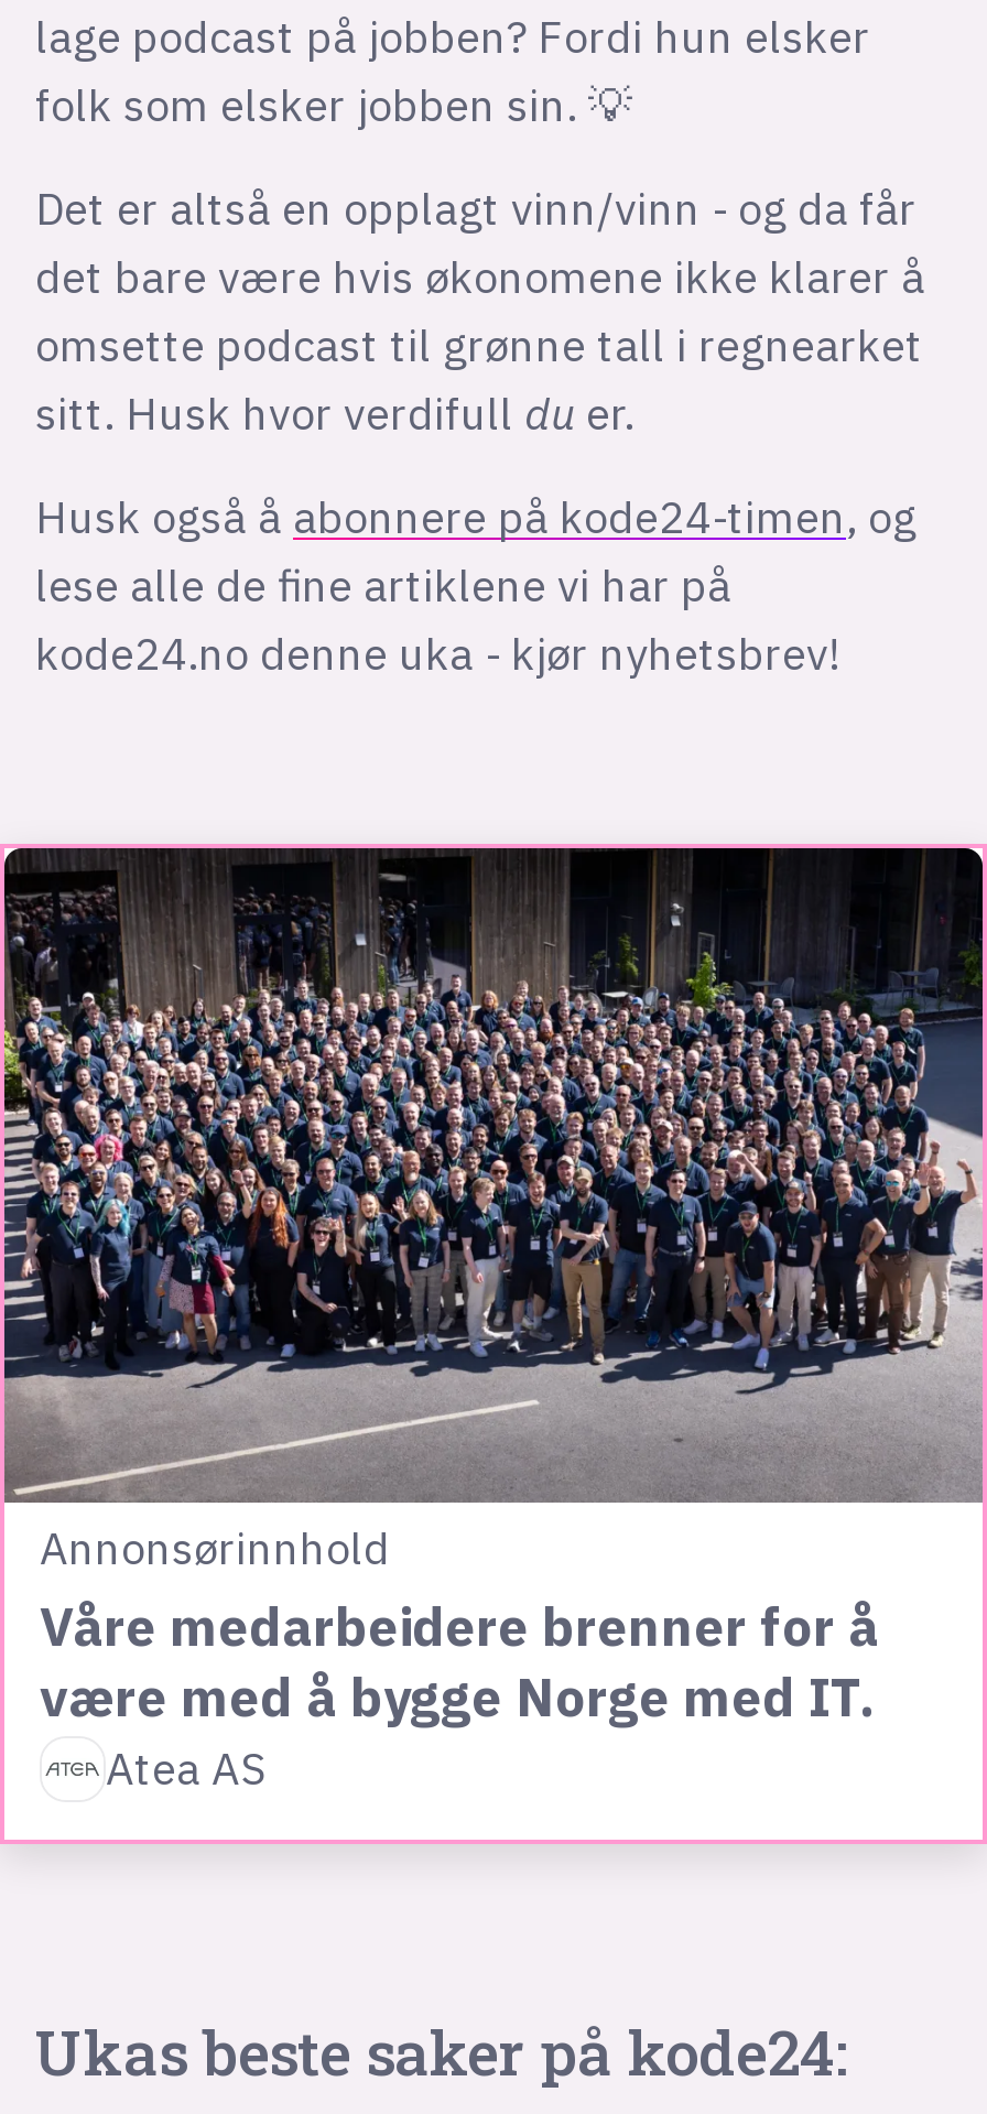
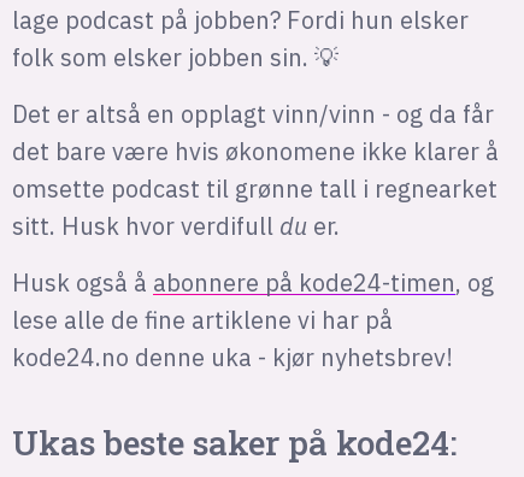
- [image]
- Annonsørinnhold
- Våre medarbeidere brenner for å
- være med å bygge Norge med IT.
- Atea AS
